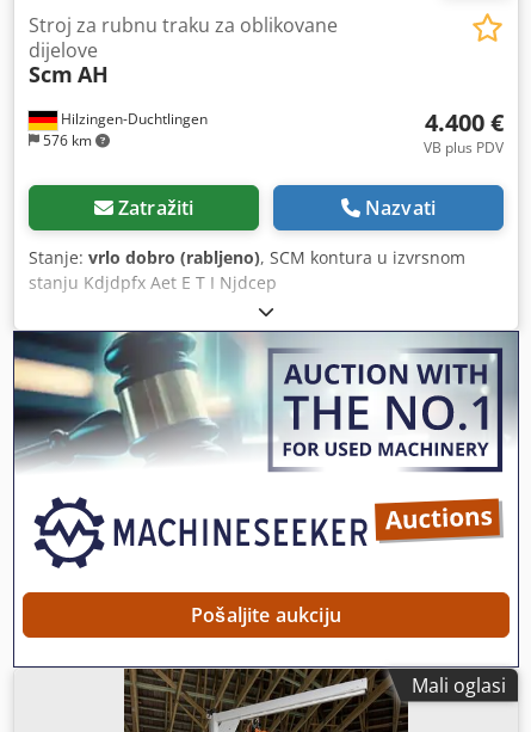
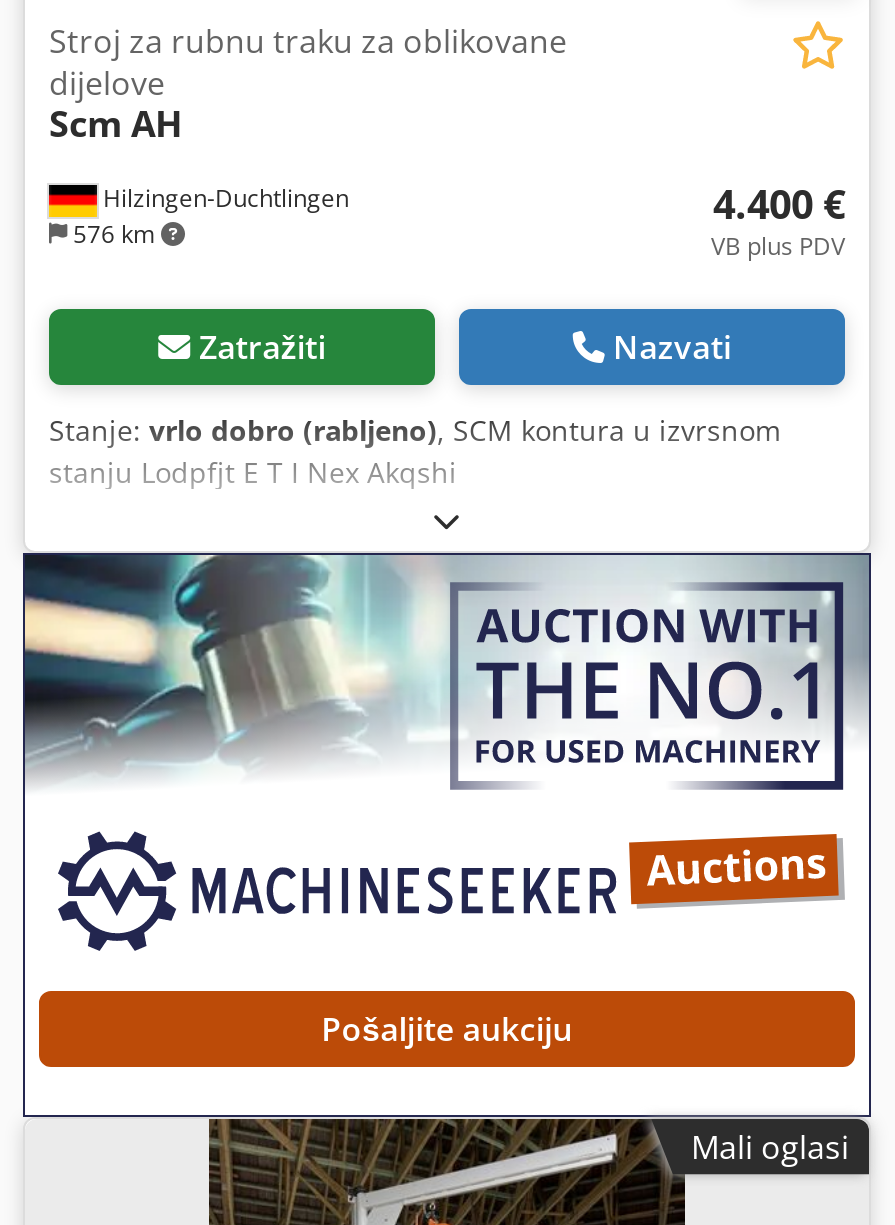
- stanju Kdjdpfx Aet E T I Njdcep
+ stanju Lodpfjt E T I Nex Akqshi
